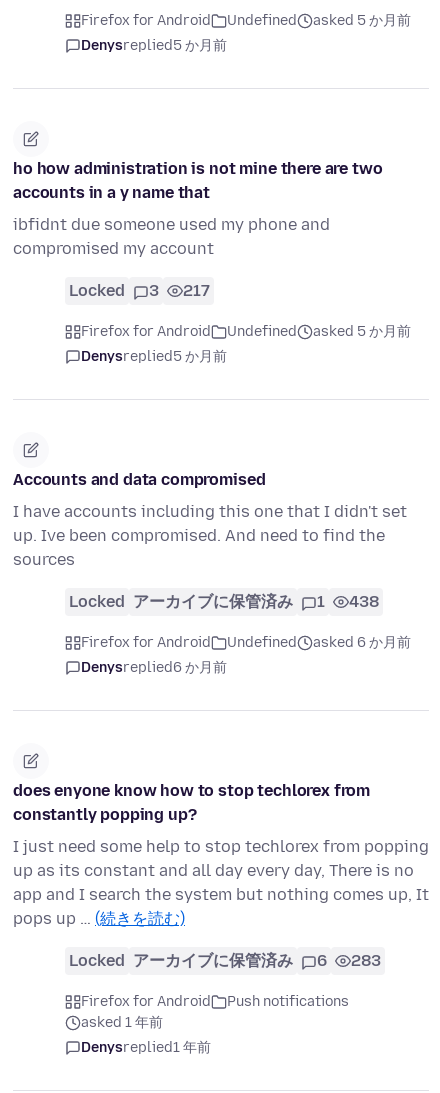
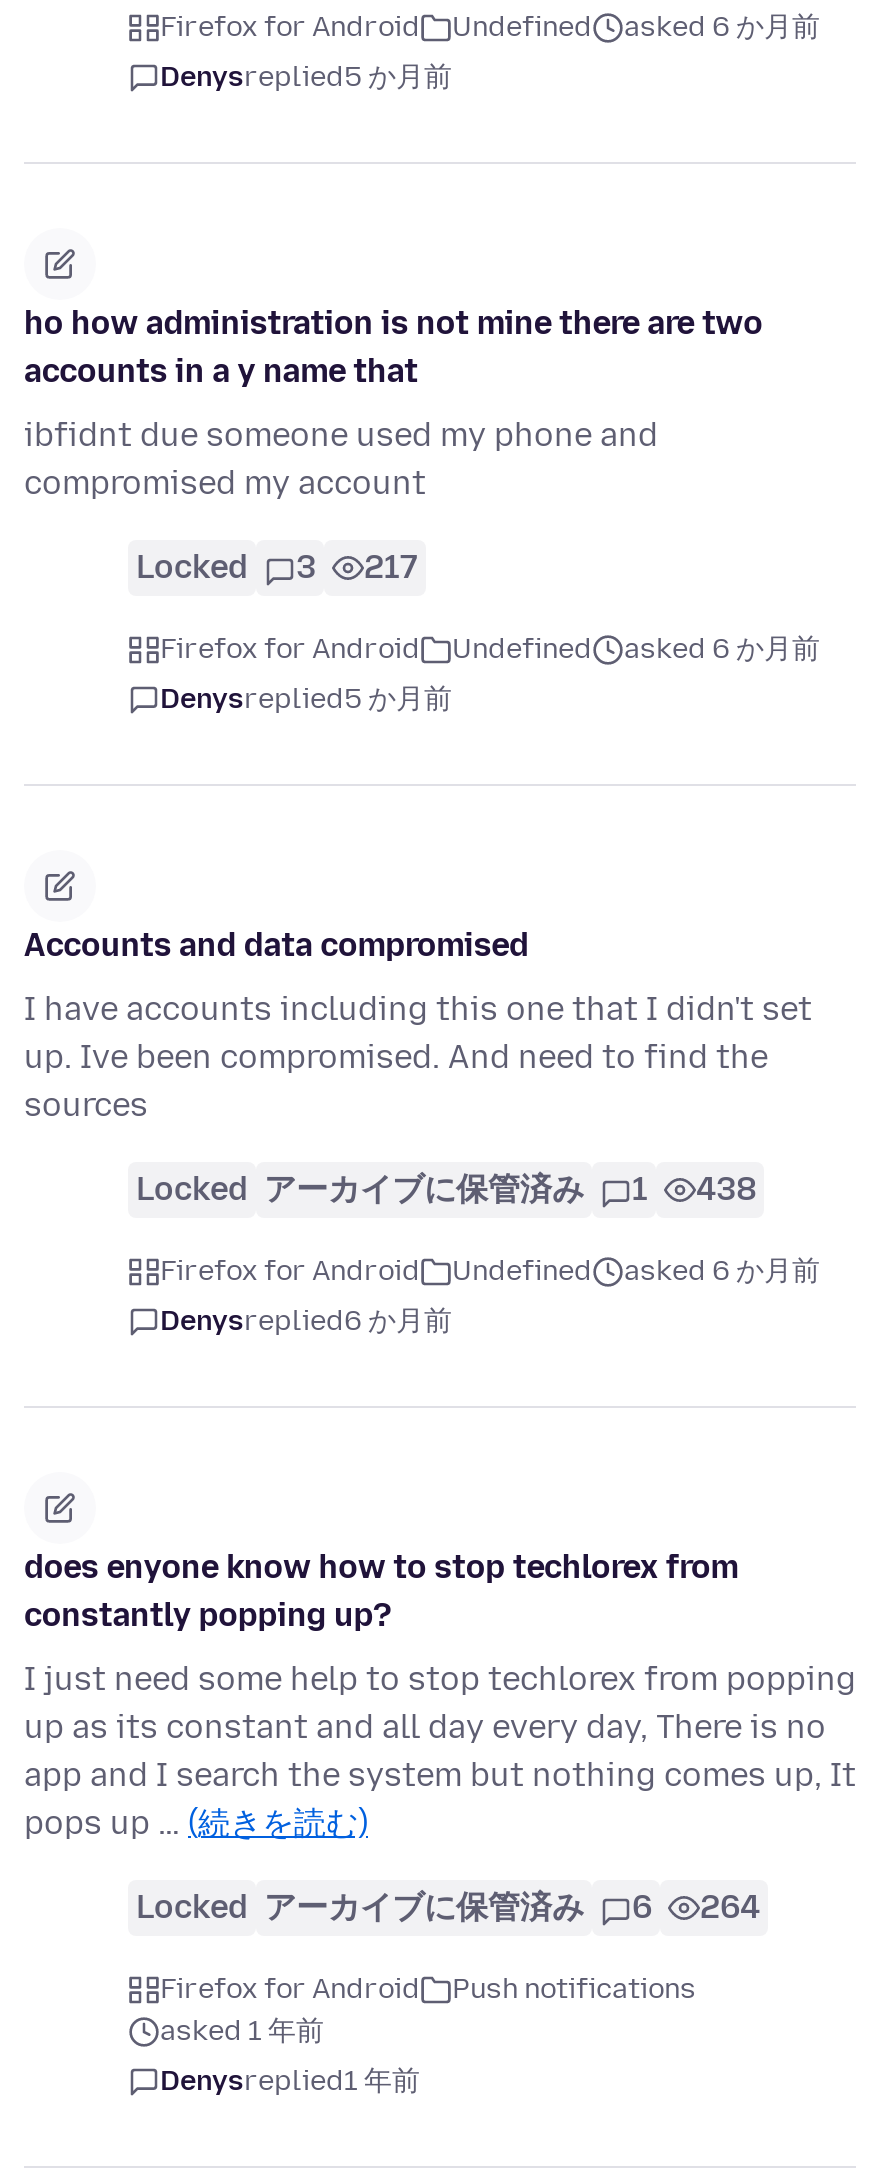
- Firefox for Android Undefined asked 5 か月前
+ Firefox for Android Undefined asked 6 か月前

- Firefox for Android Undefined asked 5 か月前
+ Firefox for Android Undefined asked 6 か月前

- Locked アーカイブに保管済み 6 283
+ Locked アーカイブに保管済み 6 264
